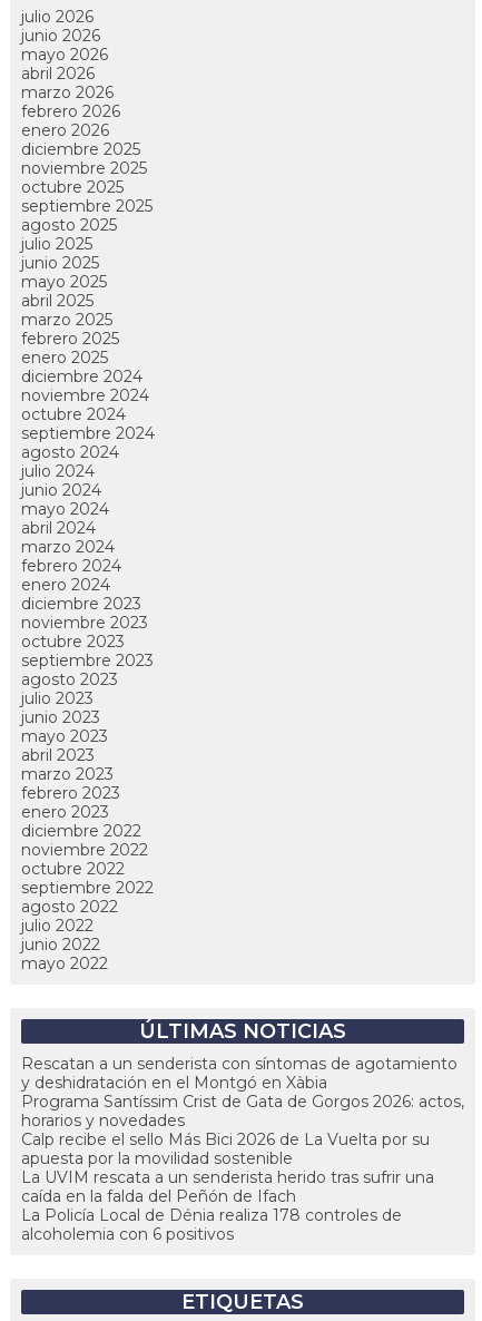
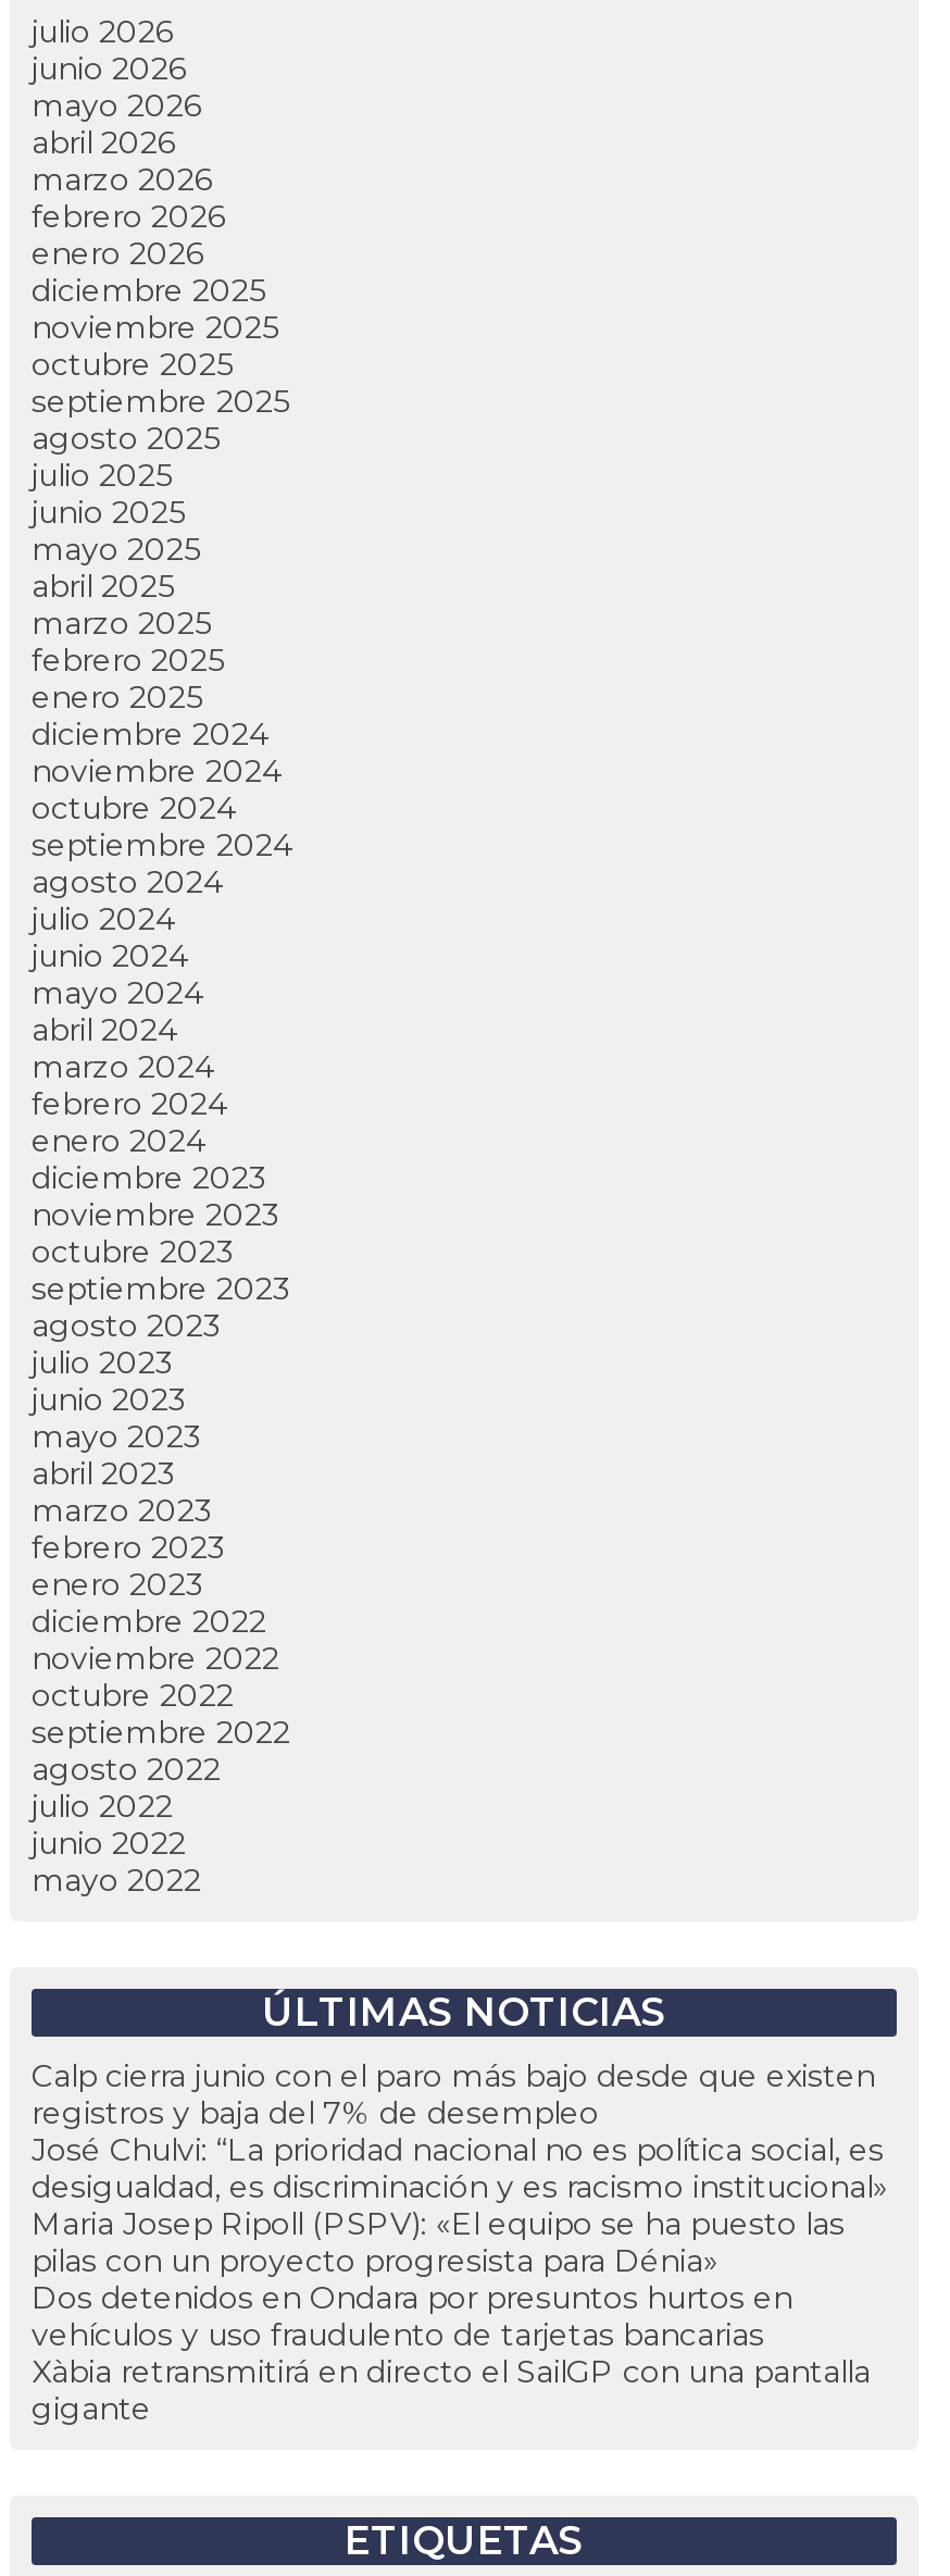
- Rescatan a un senderista con síntomas de agotamiento
- y deshidratación en el Montgó en Xàbia
- Programa Santíssim Crist de Gata de Gorgos 2026: actos,
- horarios y novedades
- Calp recibe el sello Más Bici 2026 de La Vuelta por su
- apuesta por la movilidad sostenible
- La UVIM rescata a un senderista herido tras sufrir una
- caída en la falda del Peñón de Ifach
- La Policía Local de Dénia realiza 178 controles de
- alcoholemia con 6 positivos
+ Calp cierra junio con el paro más bajo desde que existen
+ registros y baja del 7% de desempleo
+ José Chulvi: “La prioridad nacional no es política social, es
+ desigualdad, es discriminación y es racismo institucional»
+ Maria Josep Ripoll (PSPV): «El equipo se ha puesto las
+ pilas con un proyecto progresista para Dénia»
+ Dos detenidos en Ondara por presuntos hurtos en
+ vehículos y uso fraudulento de tarjetas bancarias
+ Xàbia retransmitirá en directo el SailGP con una pantalla
+ gigante
